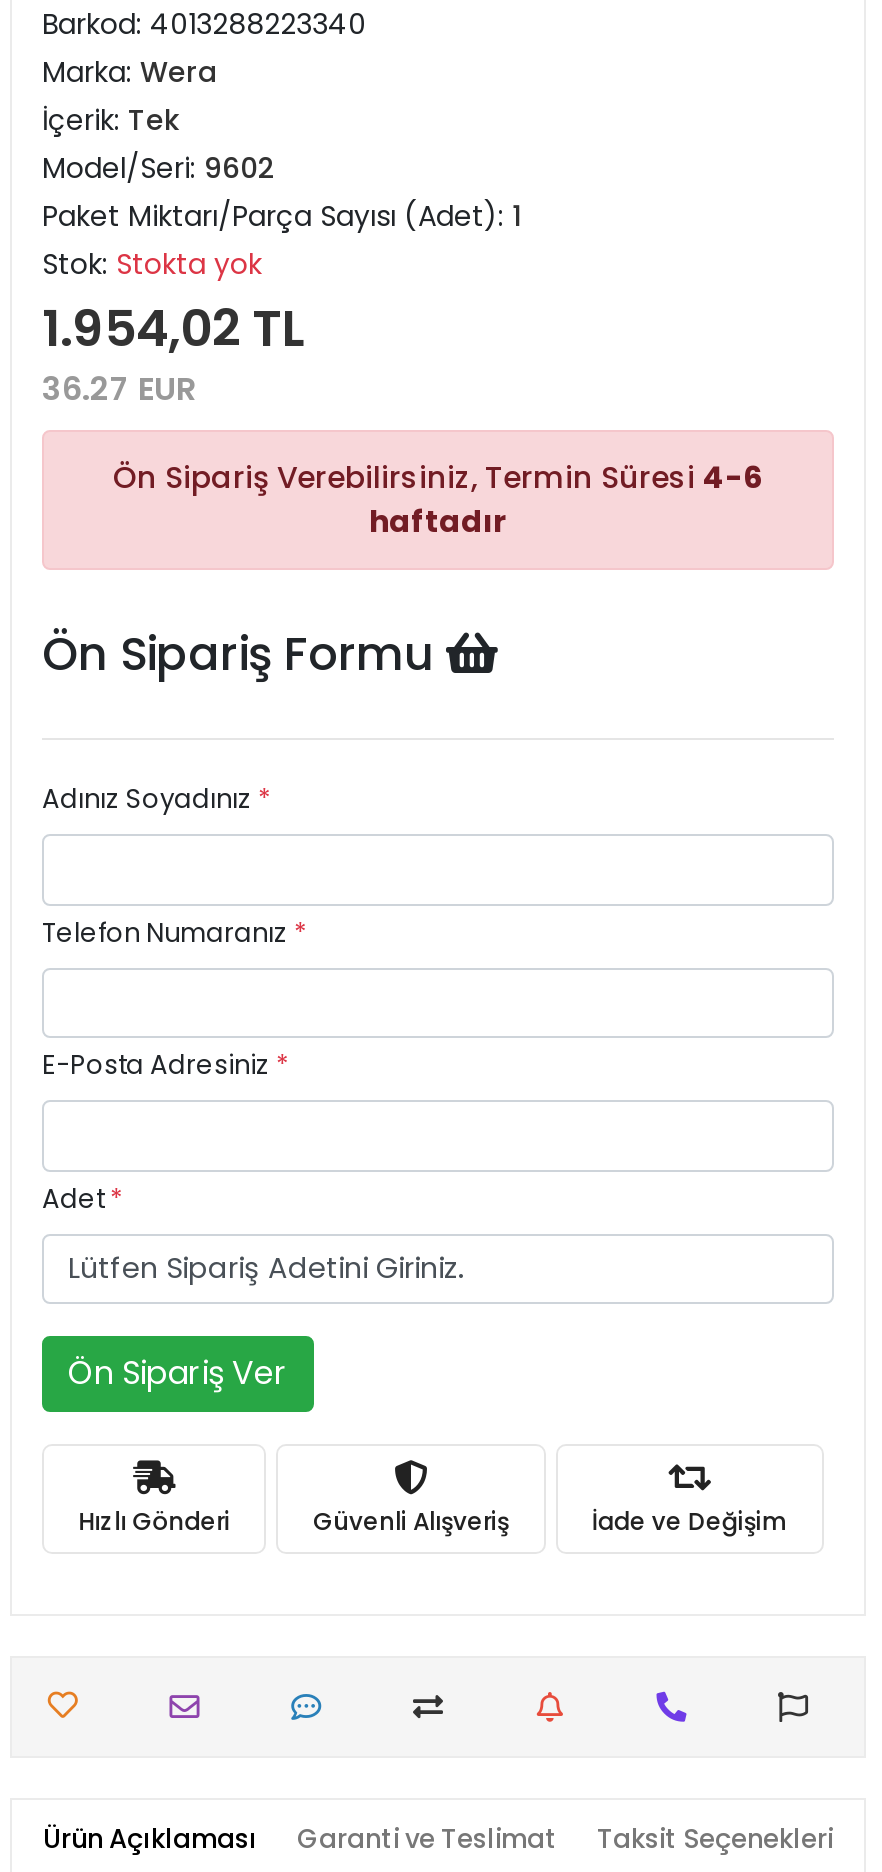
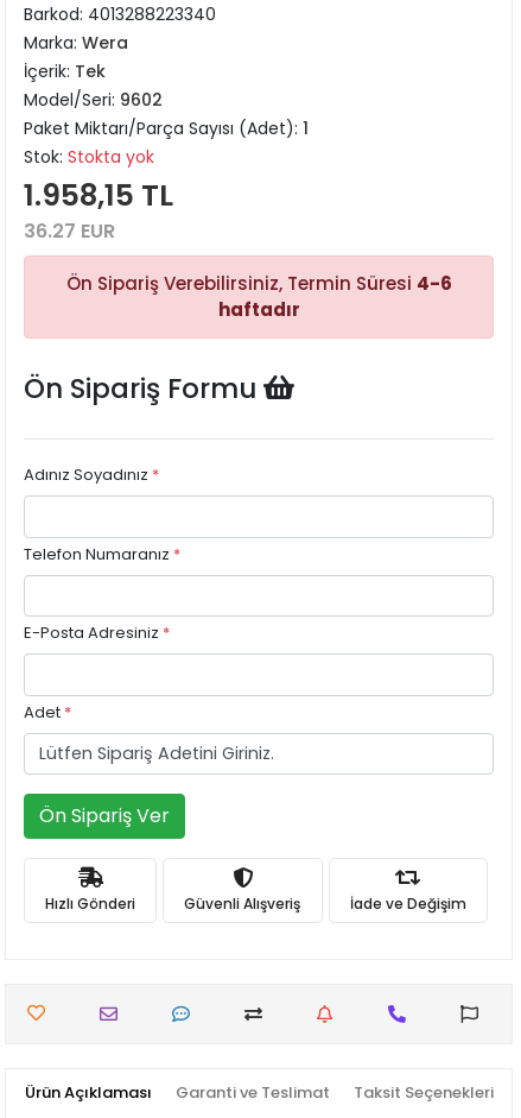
- 1.954,02 TL
+ 1.958,15 TL
